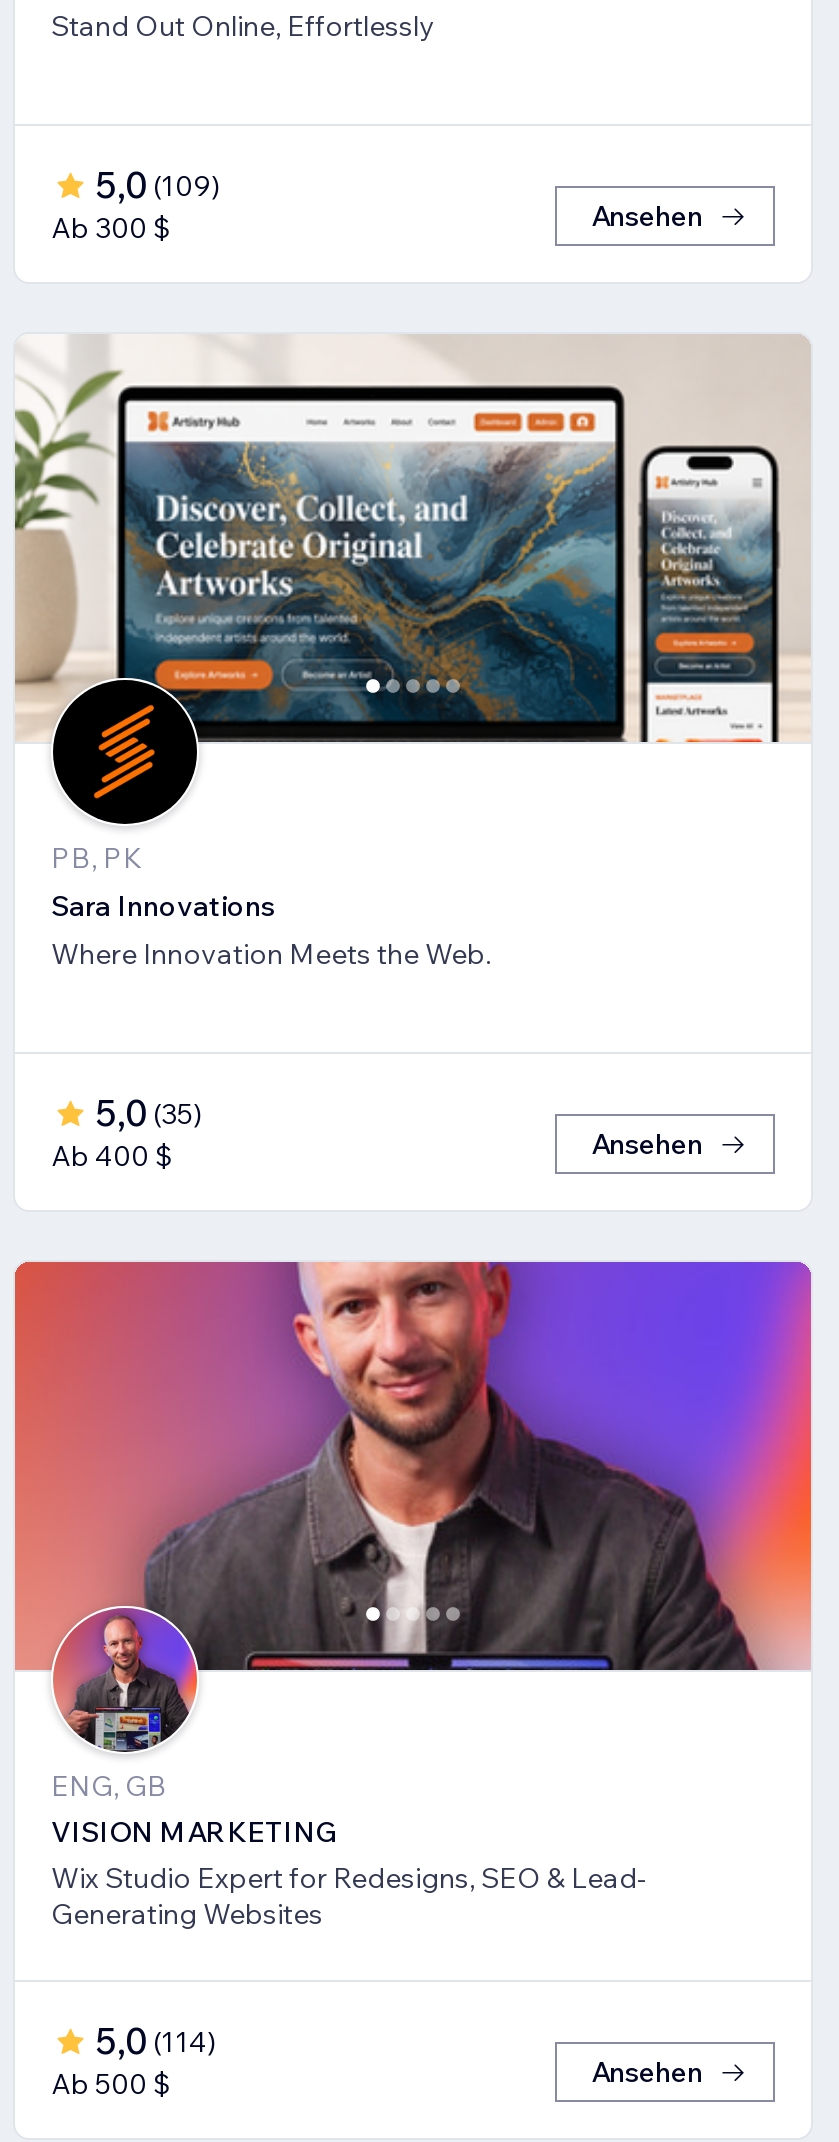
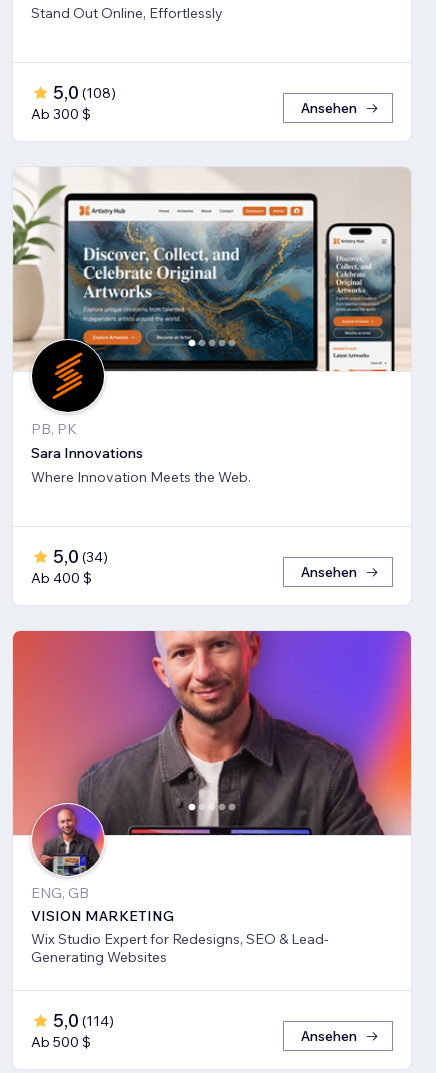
- 5,0 (109)
+ 5,0 (108)

- 5,0 (35)
+ 5,0 (34)
